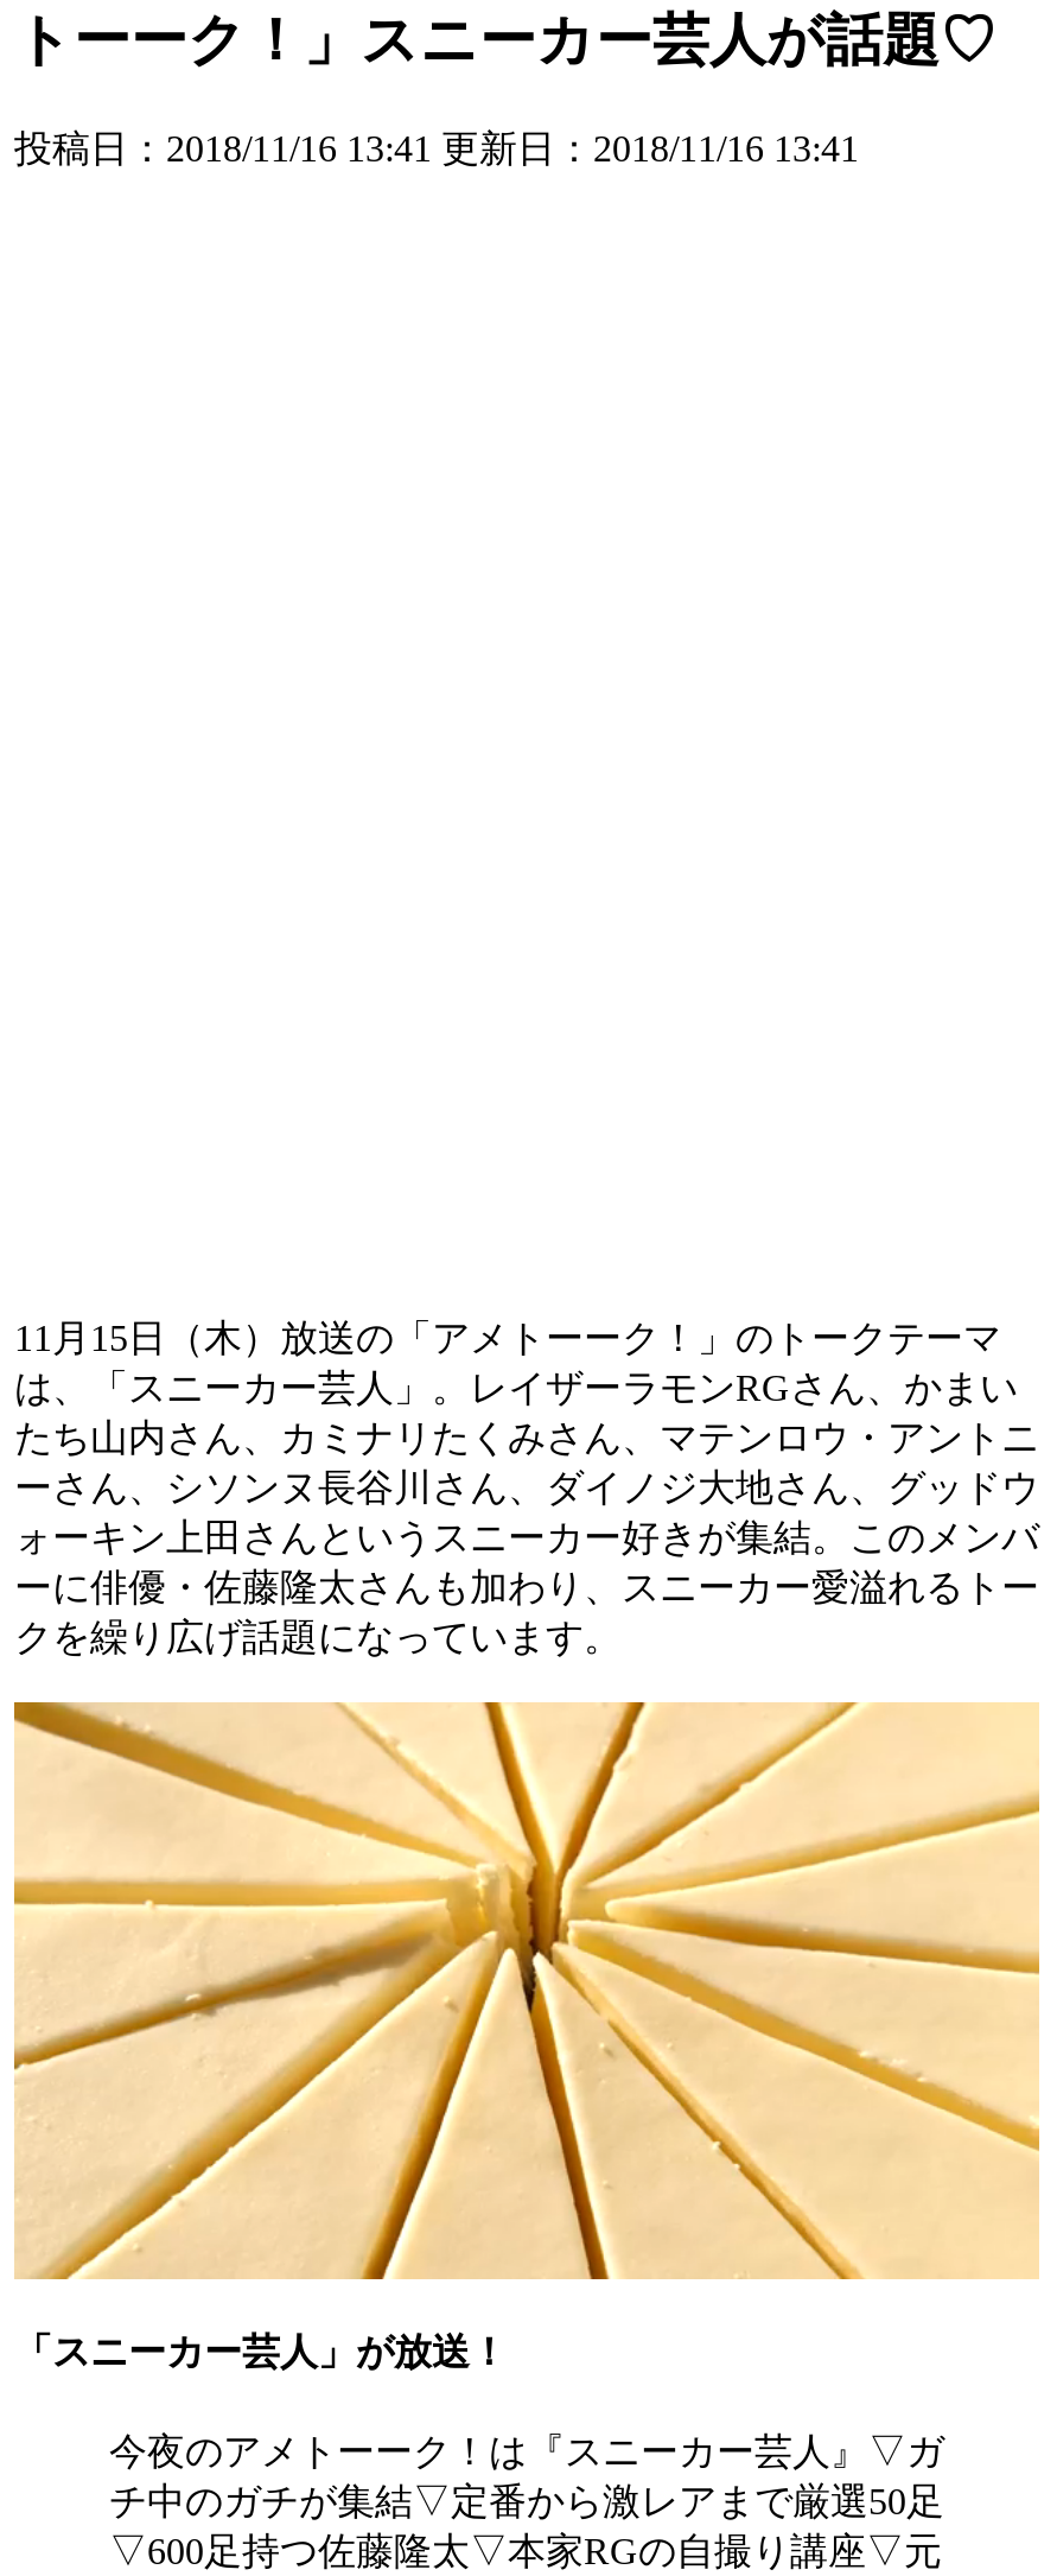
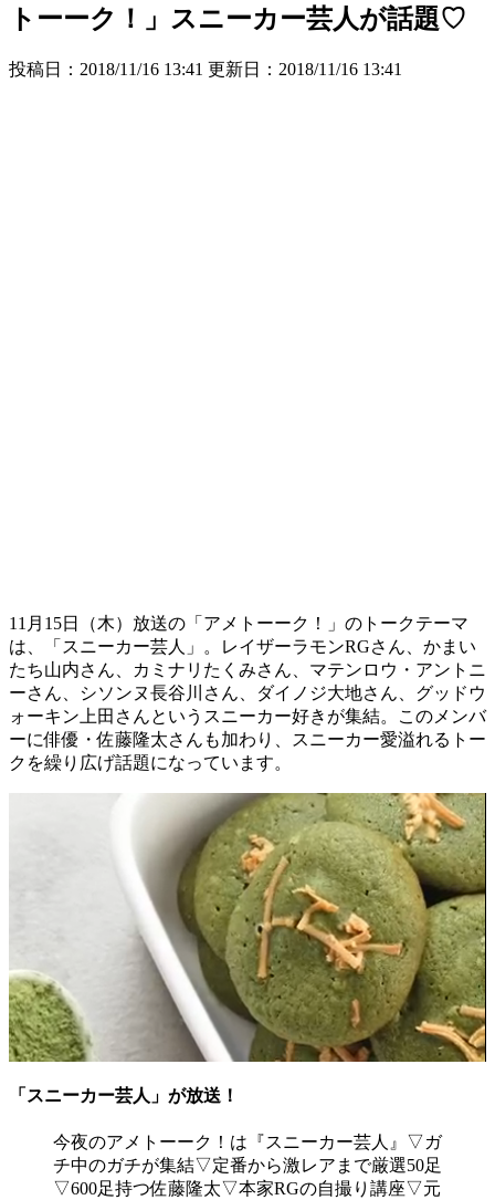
- [image]
+ [image]
